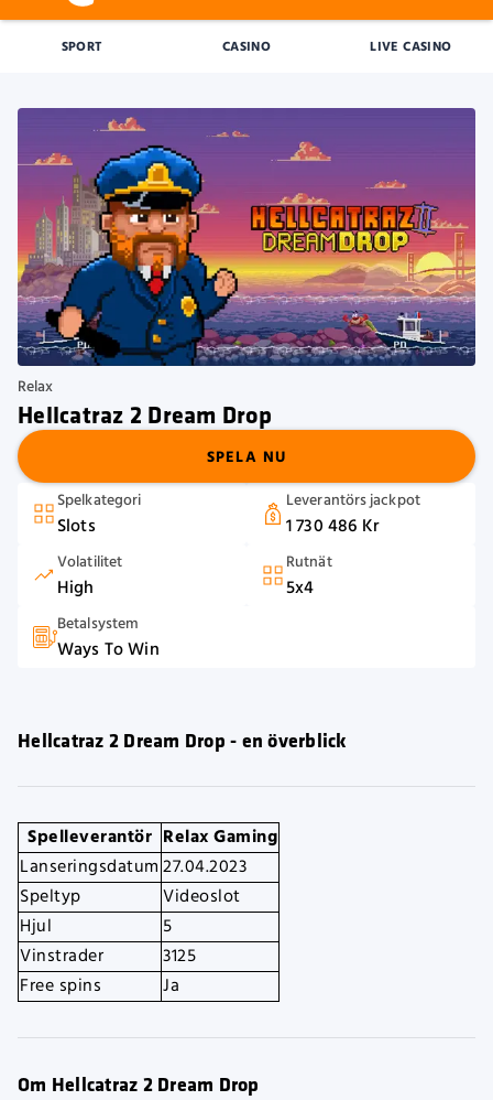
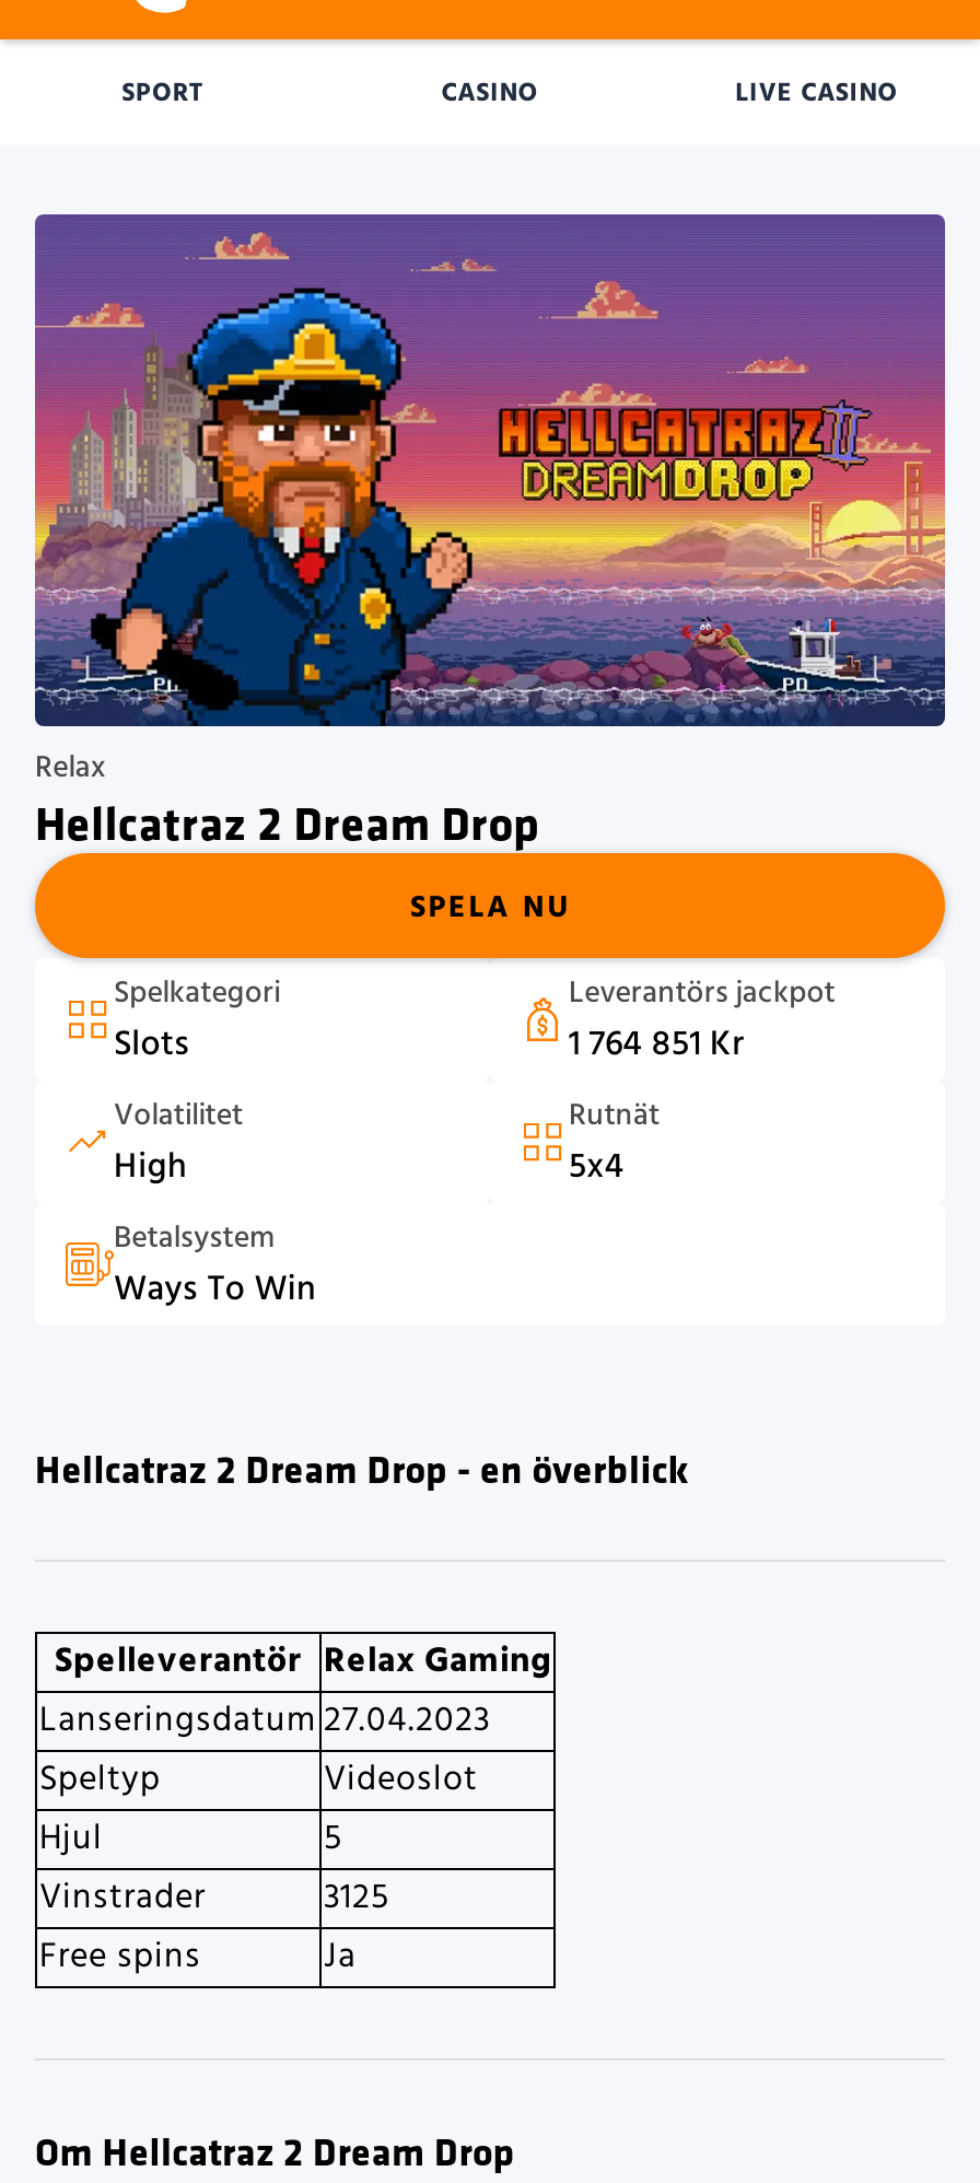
- 1 730 486 Kr
+ 1 764 851 Kr
